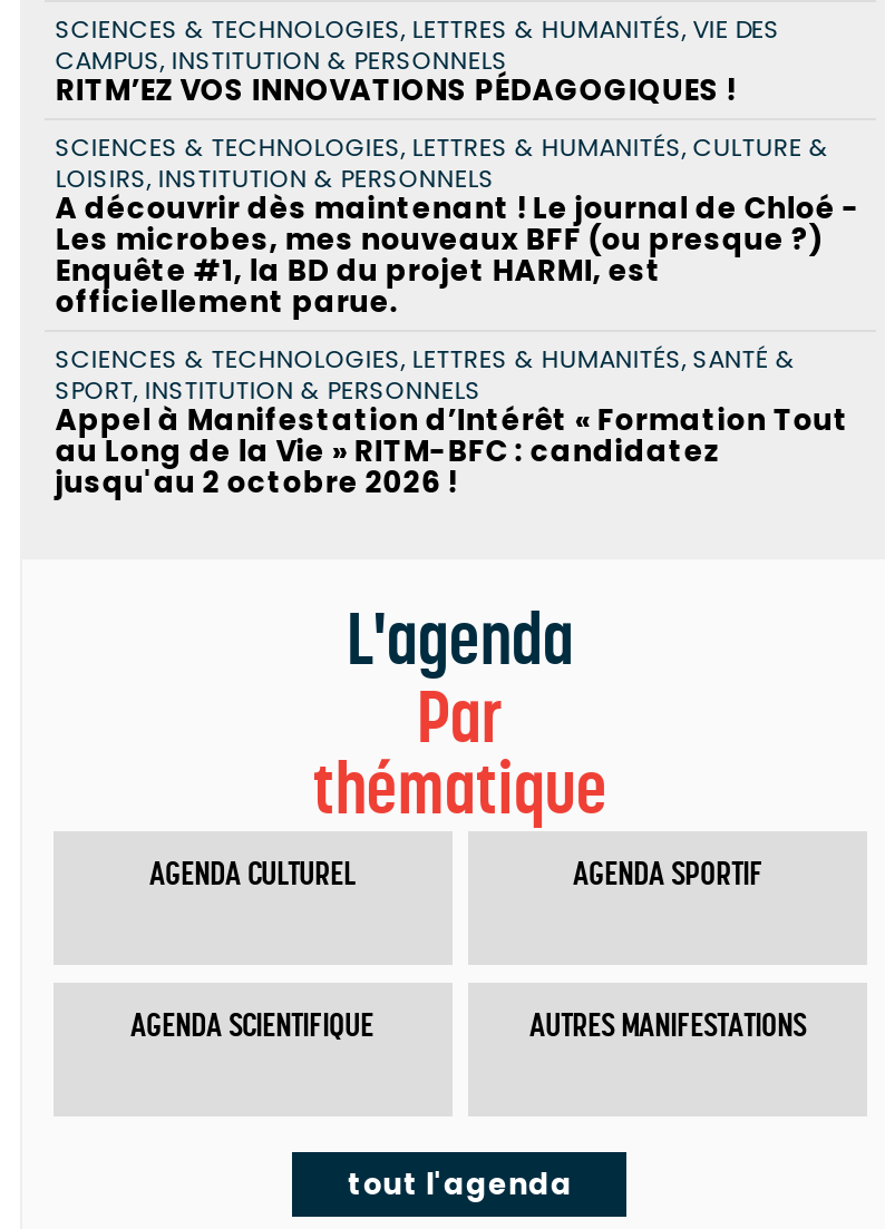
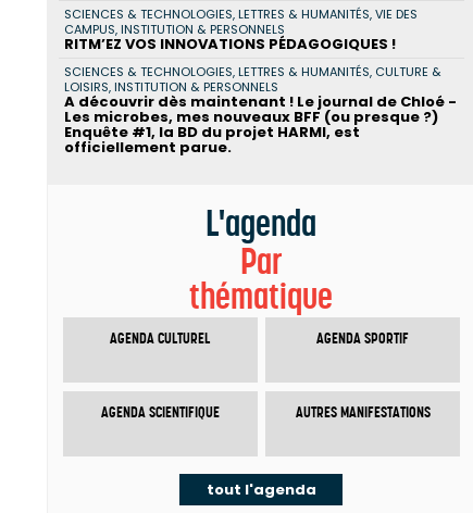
- SCIENCES & TECHNOLOGIES, LETTRES & HUMANITÉS, SANTÉ &
- SPORT, INSTITUTION & PERSONNELS
- Appel à Manifestation d’Intérêt « Formation Tout
- au Long de la Vie » RITM-BFC : candidatez
- jusqu'au 2 octobre 2026 !
